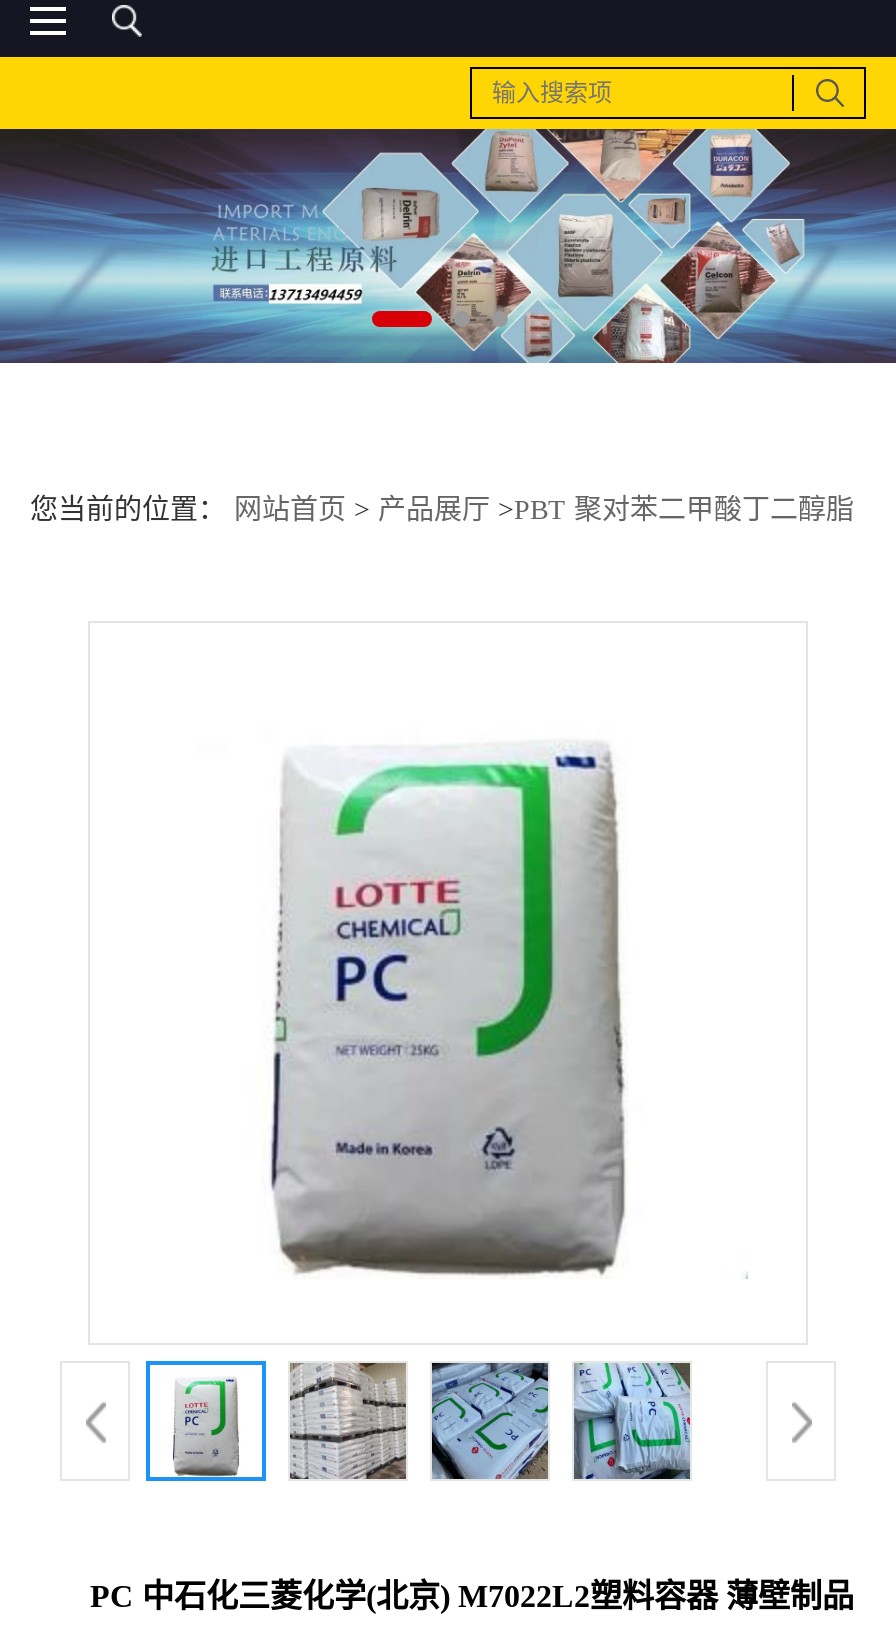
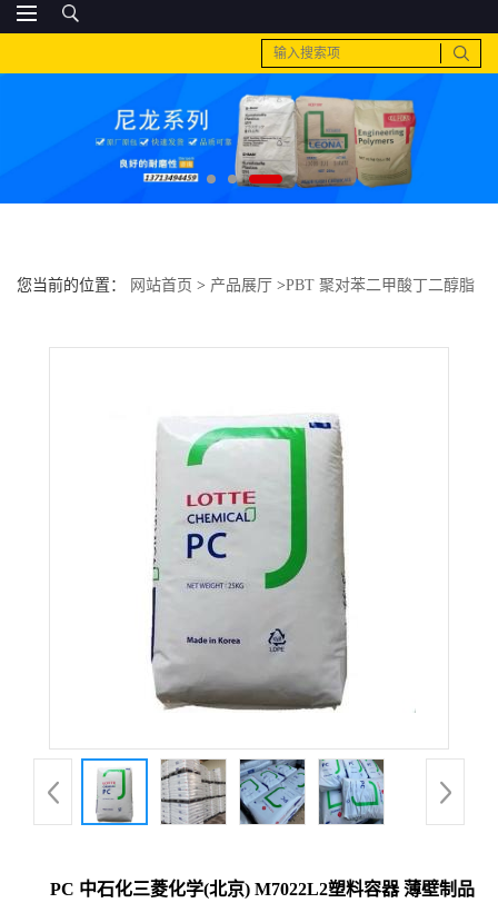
- [image]
+ [image]
